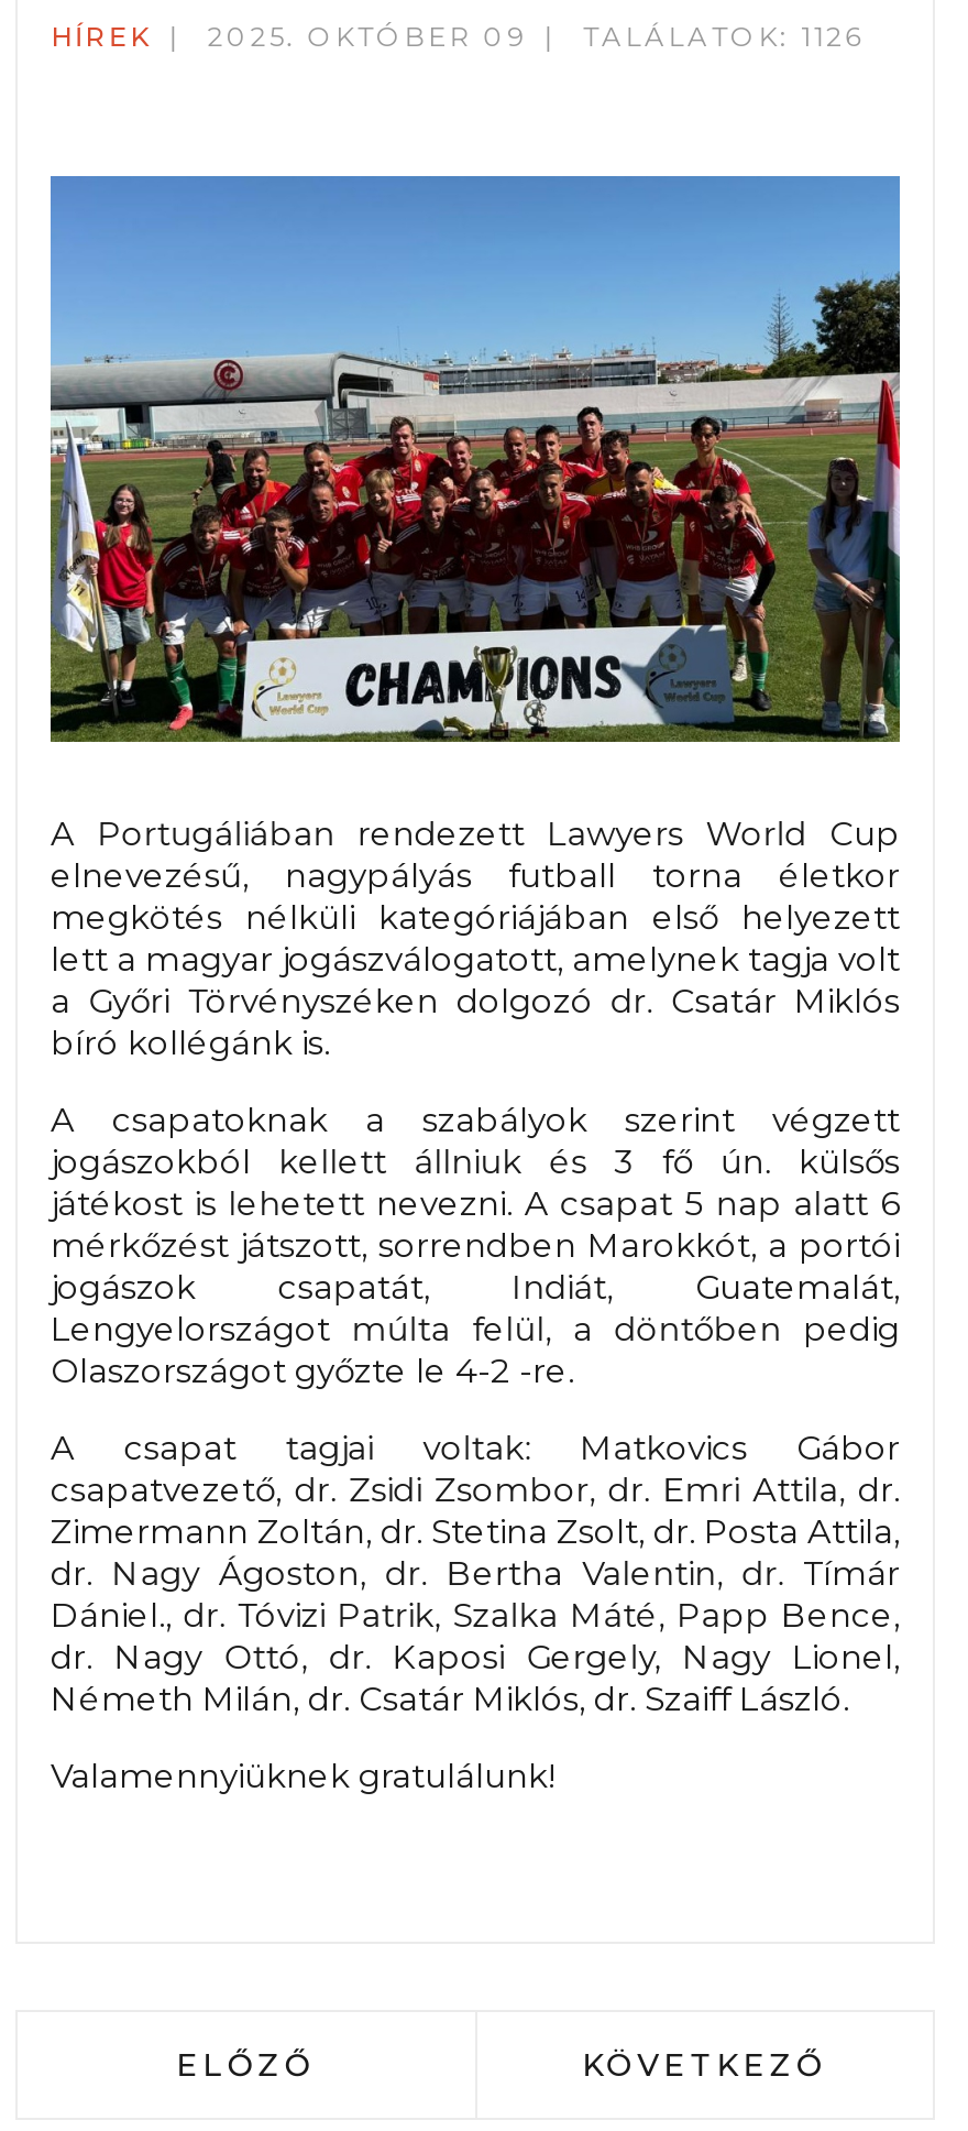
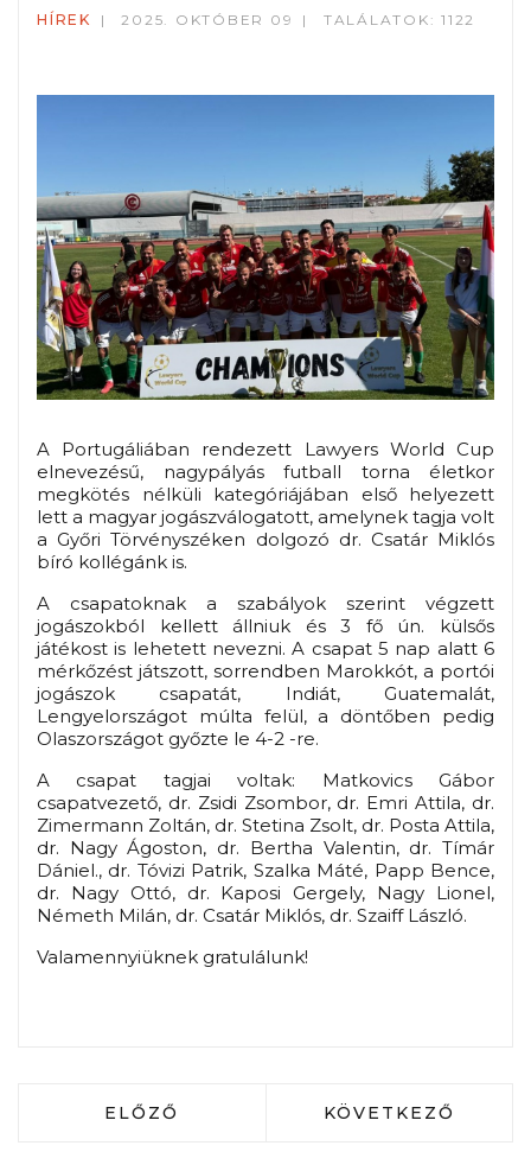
- HÍREK 2025. OKTÓBER 09 TALÁLATOK: 1126
+ HÍREK 2025. OKTÓBER 09 TALÁLATOK: 1122
